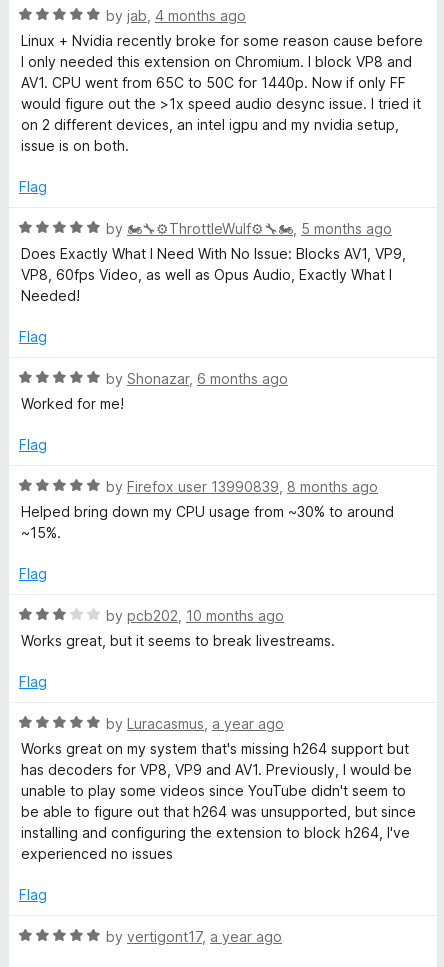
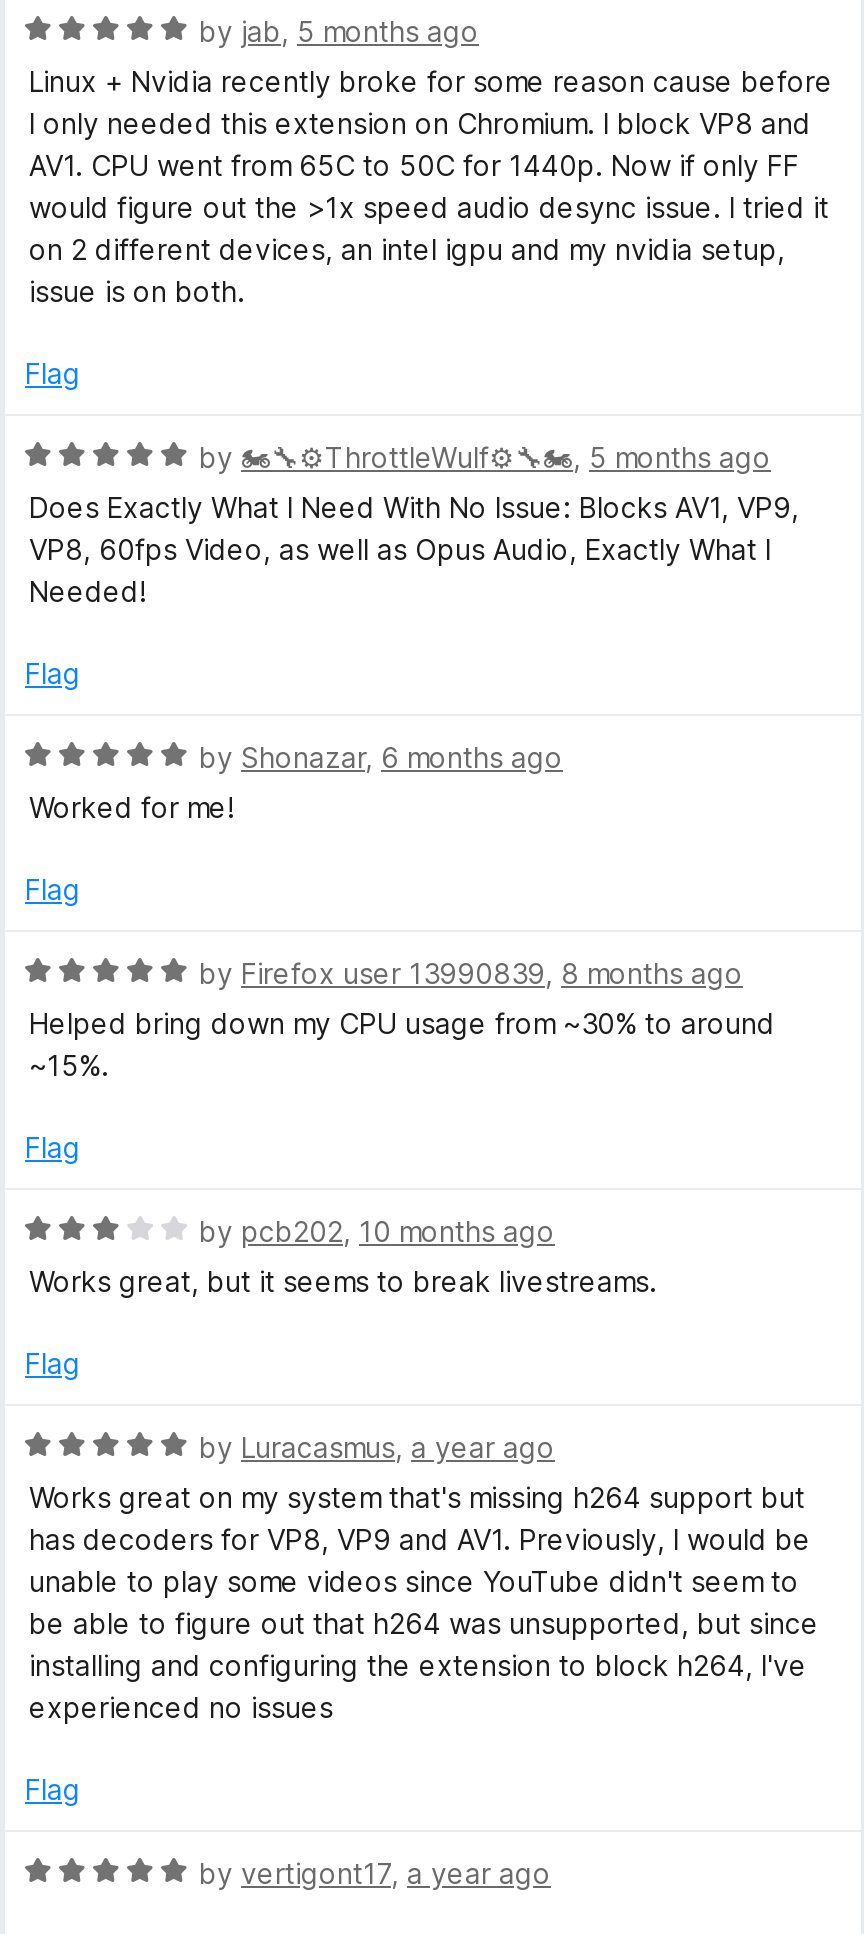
- by jab, 4 months ago
+ by jab, 5 months ago
